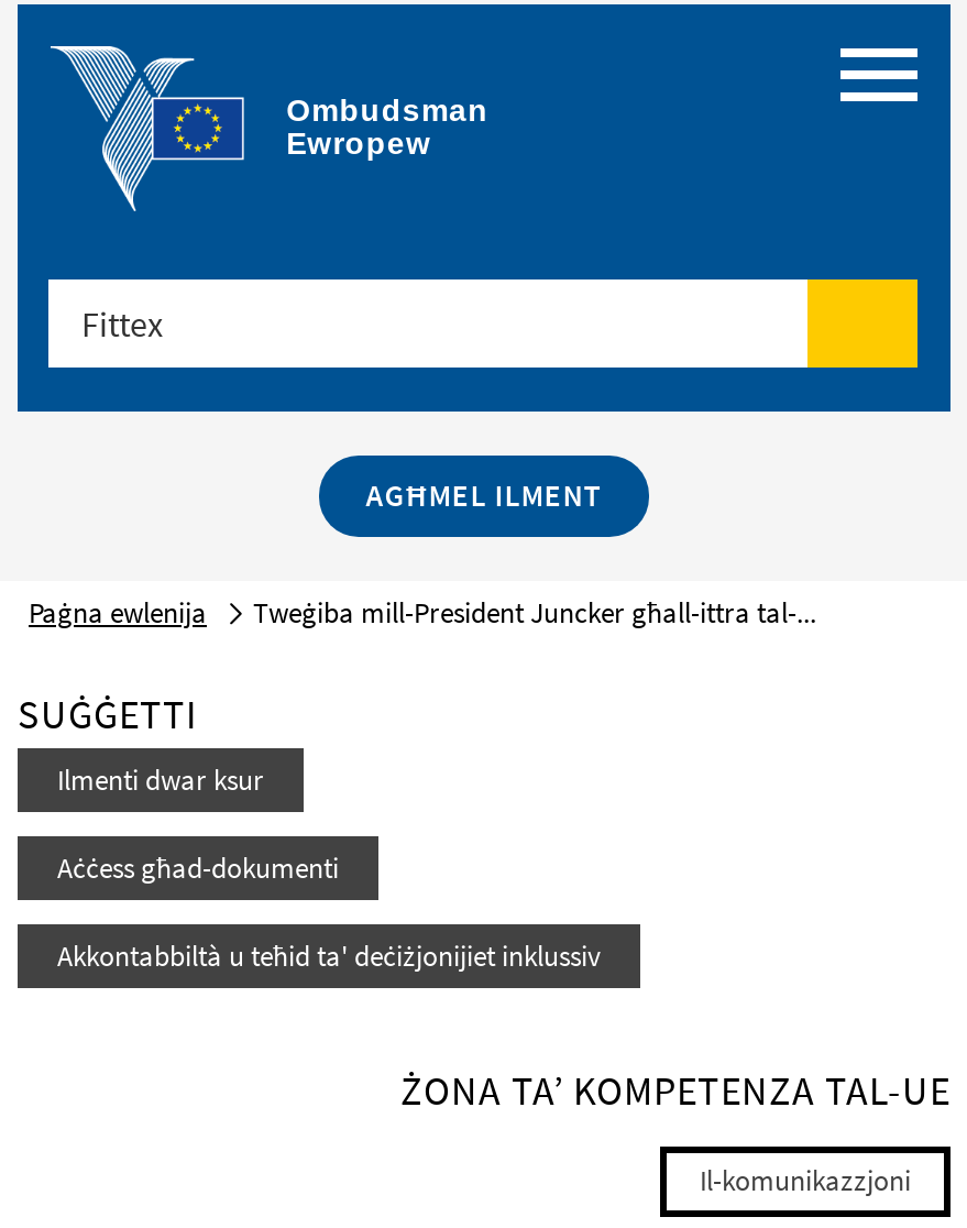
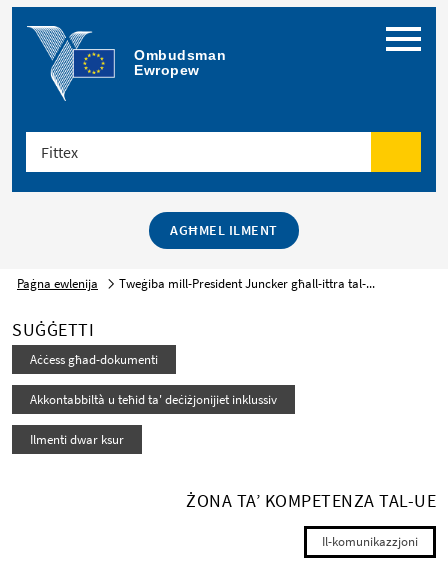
moved down: Ilmenti dwar ksur

moved up: Aċċess għad-dokumenti | Akkontabbiltà u teħid ta' deċiżjonijiet inklussiv
